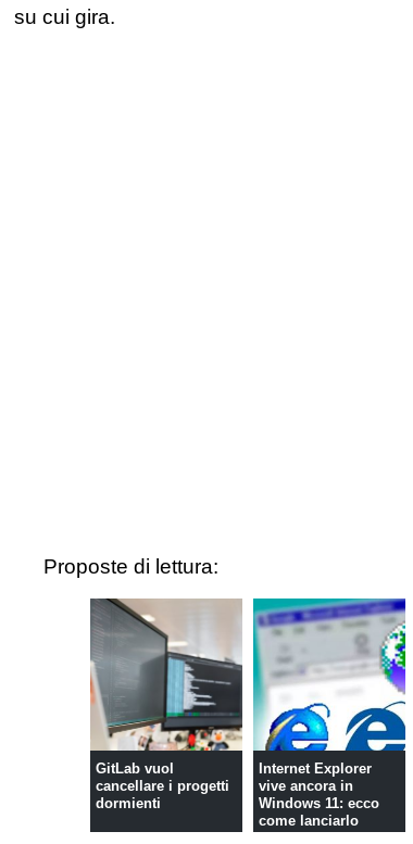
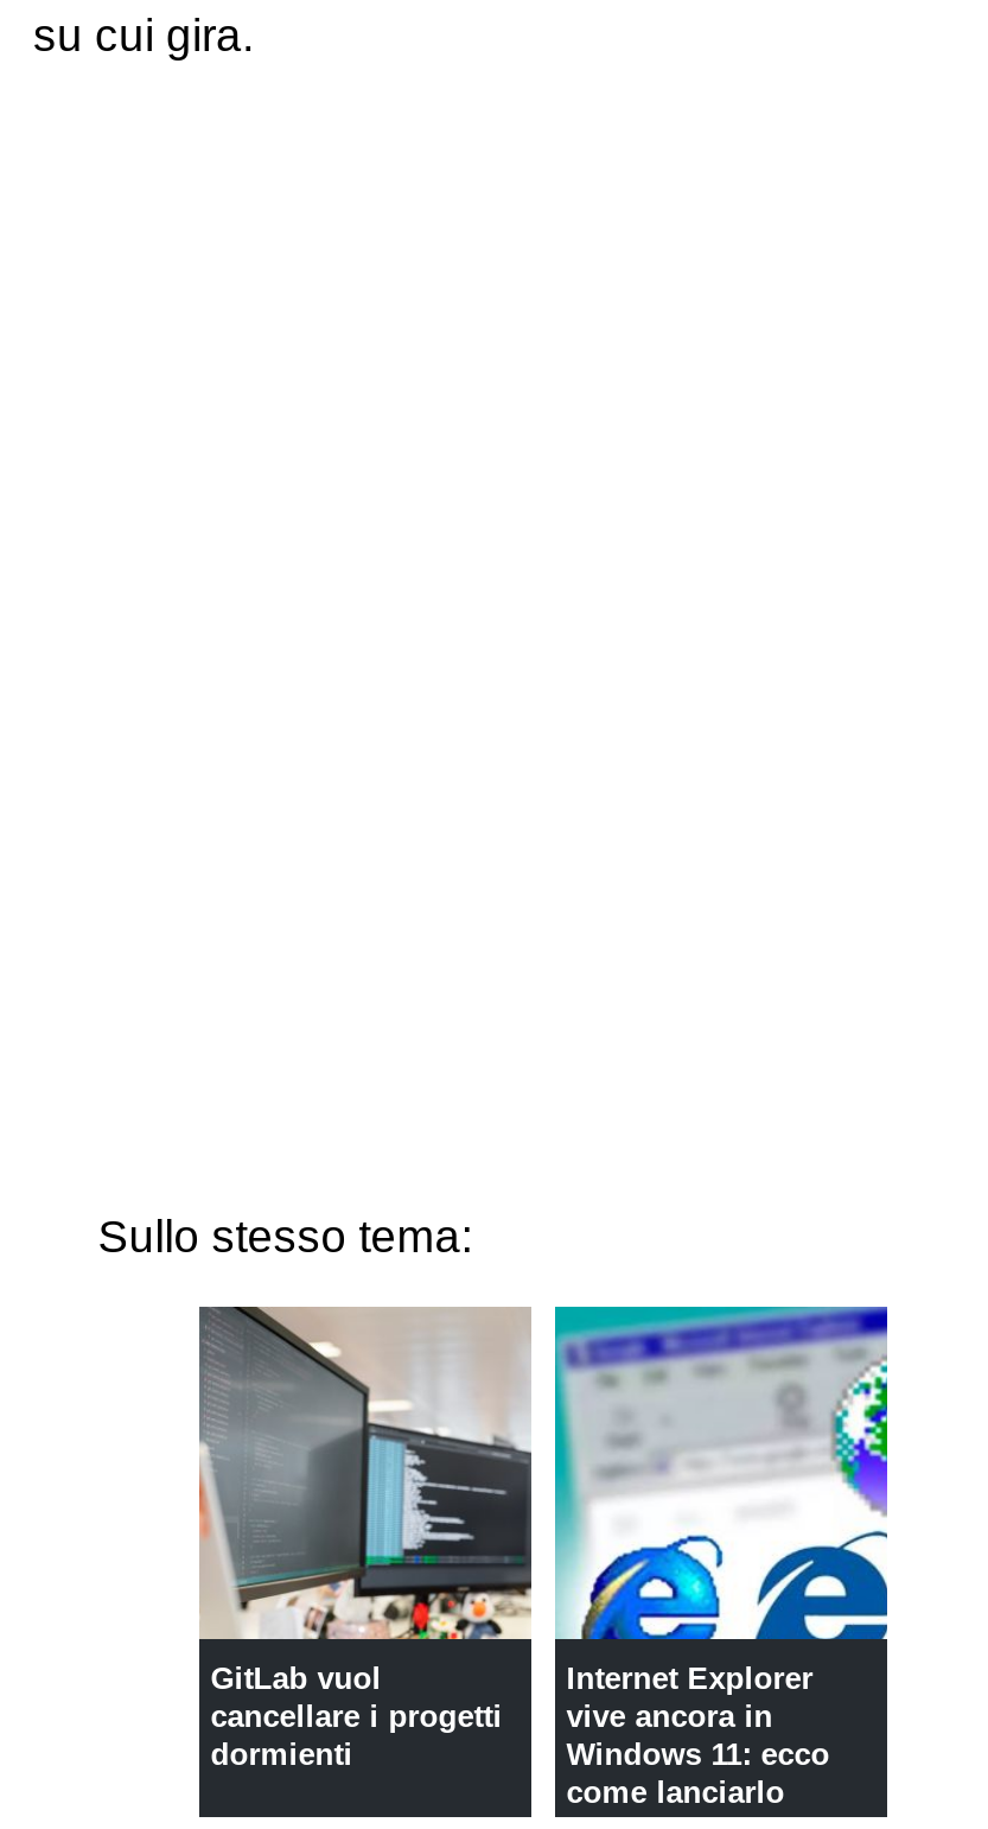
- Proposte di lettura:
+ Sullo stesso tema:
